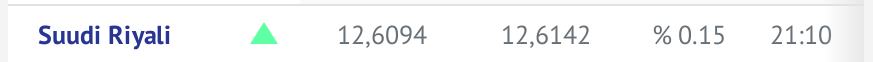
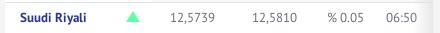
- 12,6094
+ 12,5739

- 12,6142
+ 12,5810

- % 0.15
+ % 0.05

- 21:10
+ 06:50
